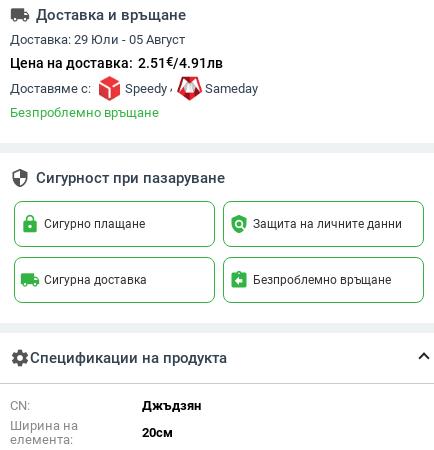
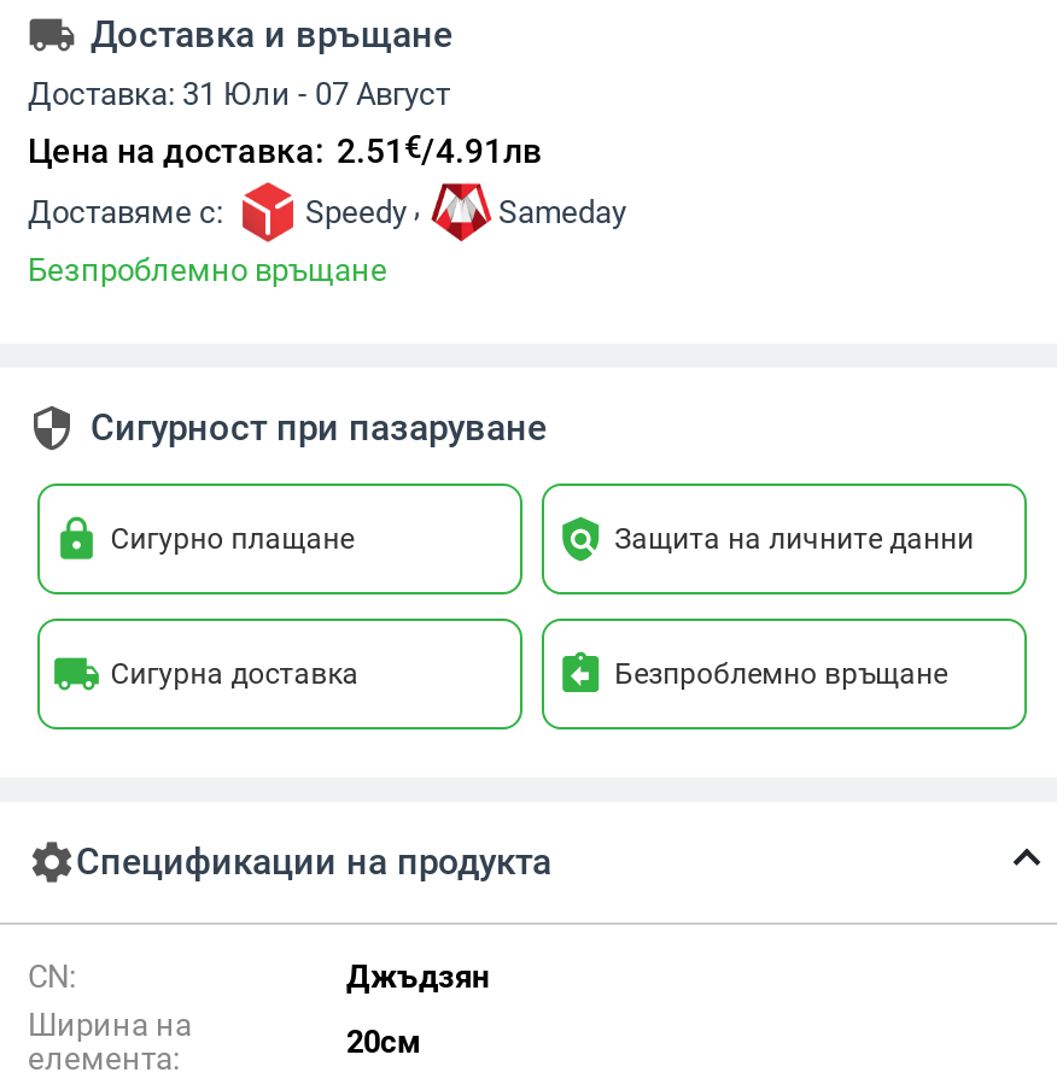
- Доставка: 29 Юли - 05 Август
+ Доставка: 31 Юли - 07 Август
